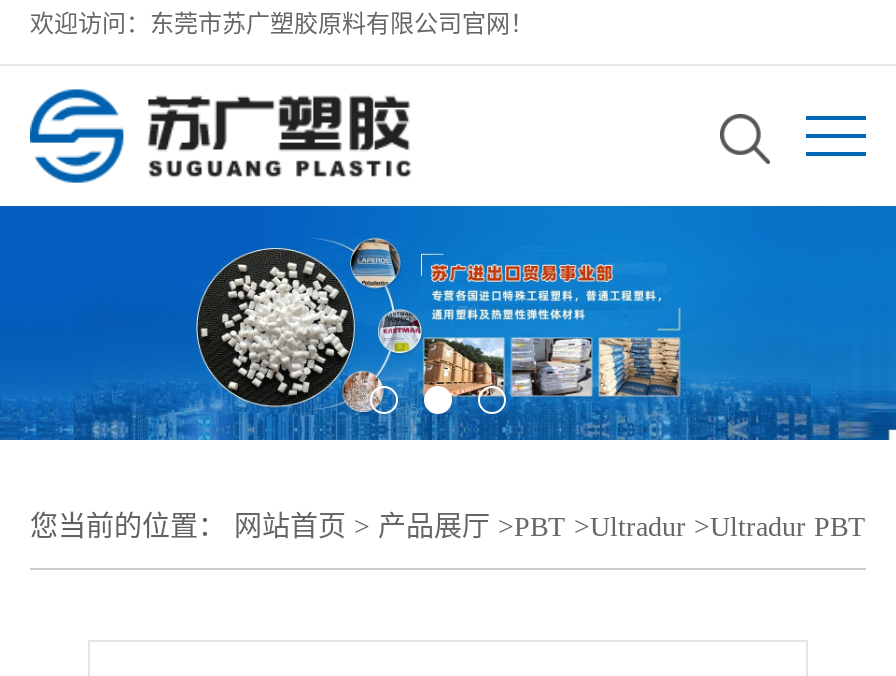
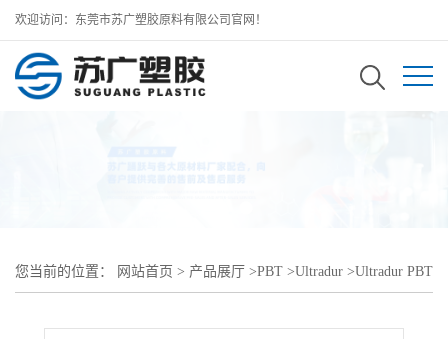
- [image]
